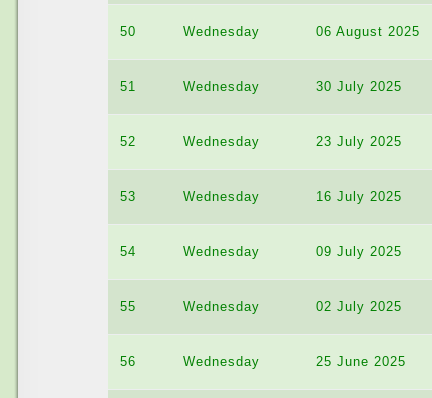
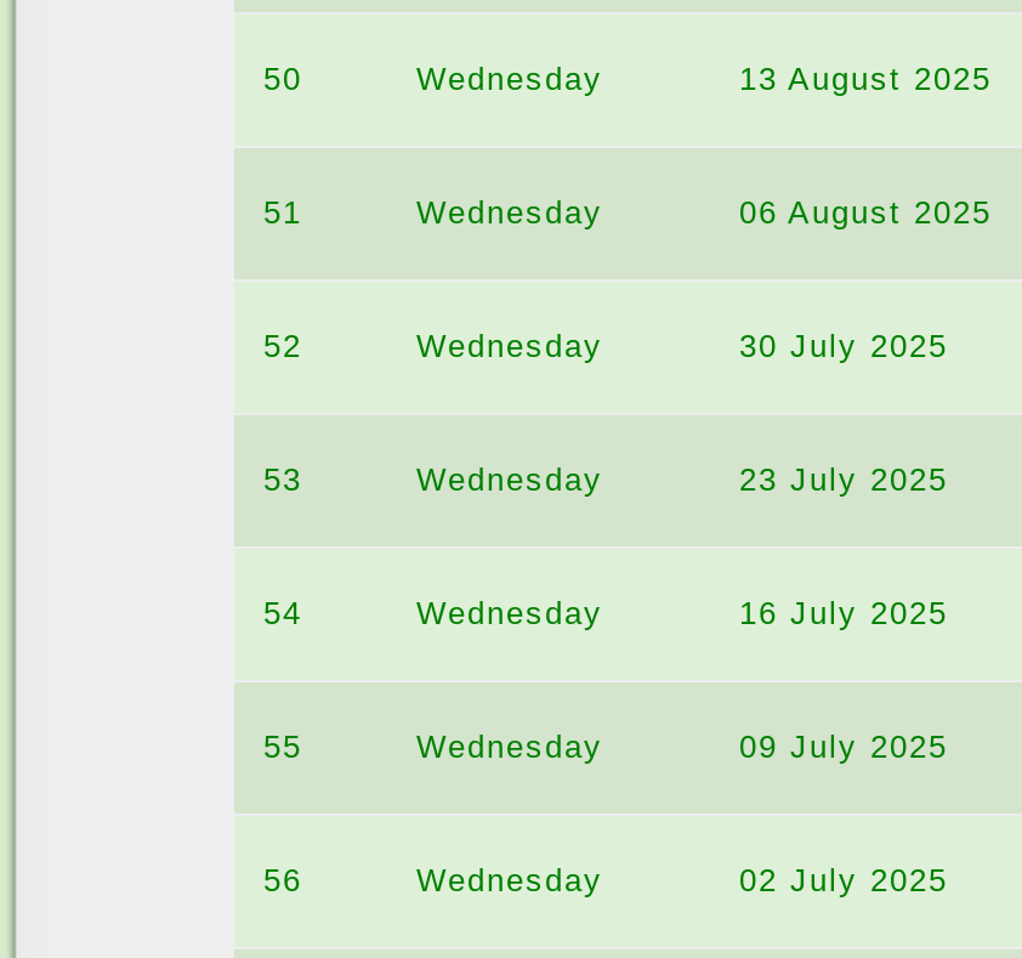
- 06 August 2025
+ 13 August 2025

- 30 July 2025
+ 06 August 2025

- 23 July 2025
+ 30 July 2025

- 16 July 2025
+ 23 July 2025

- 09 July 2025
+ 16 July 2025

- 02 July 2025
+ 09 July 2025

- 25 June 2025
+ 02 July 2025
